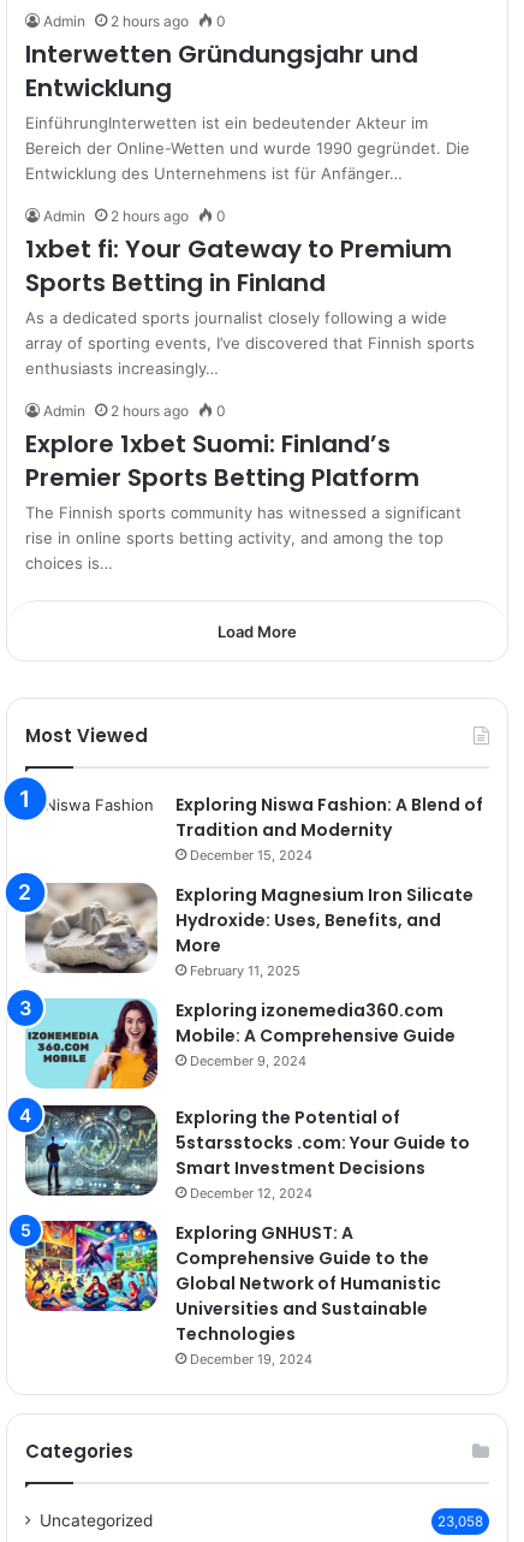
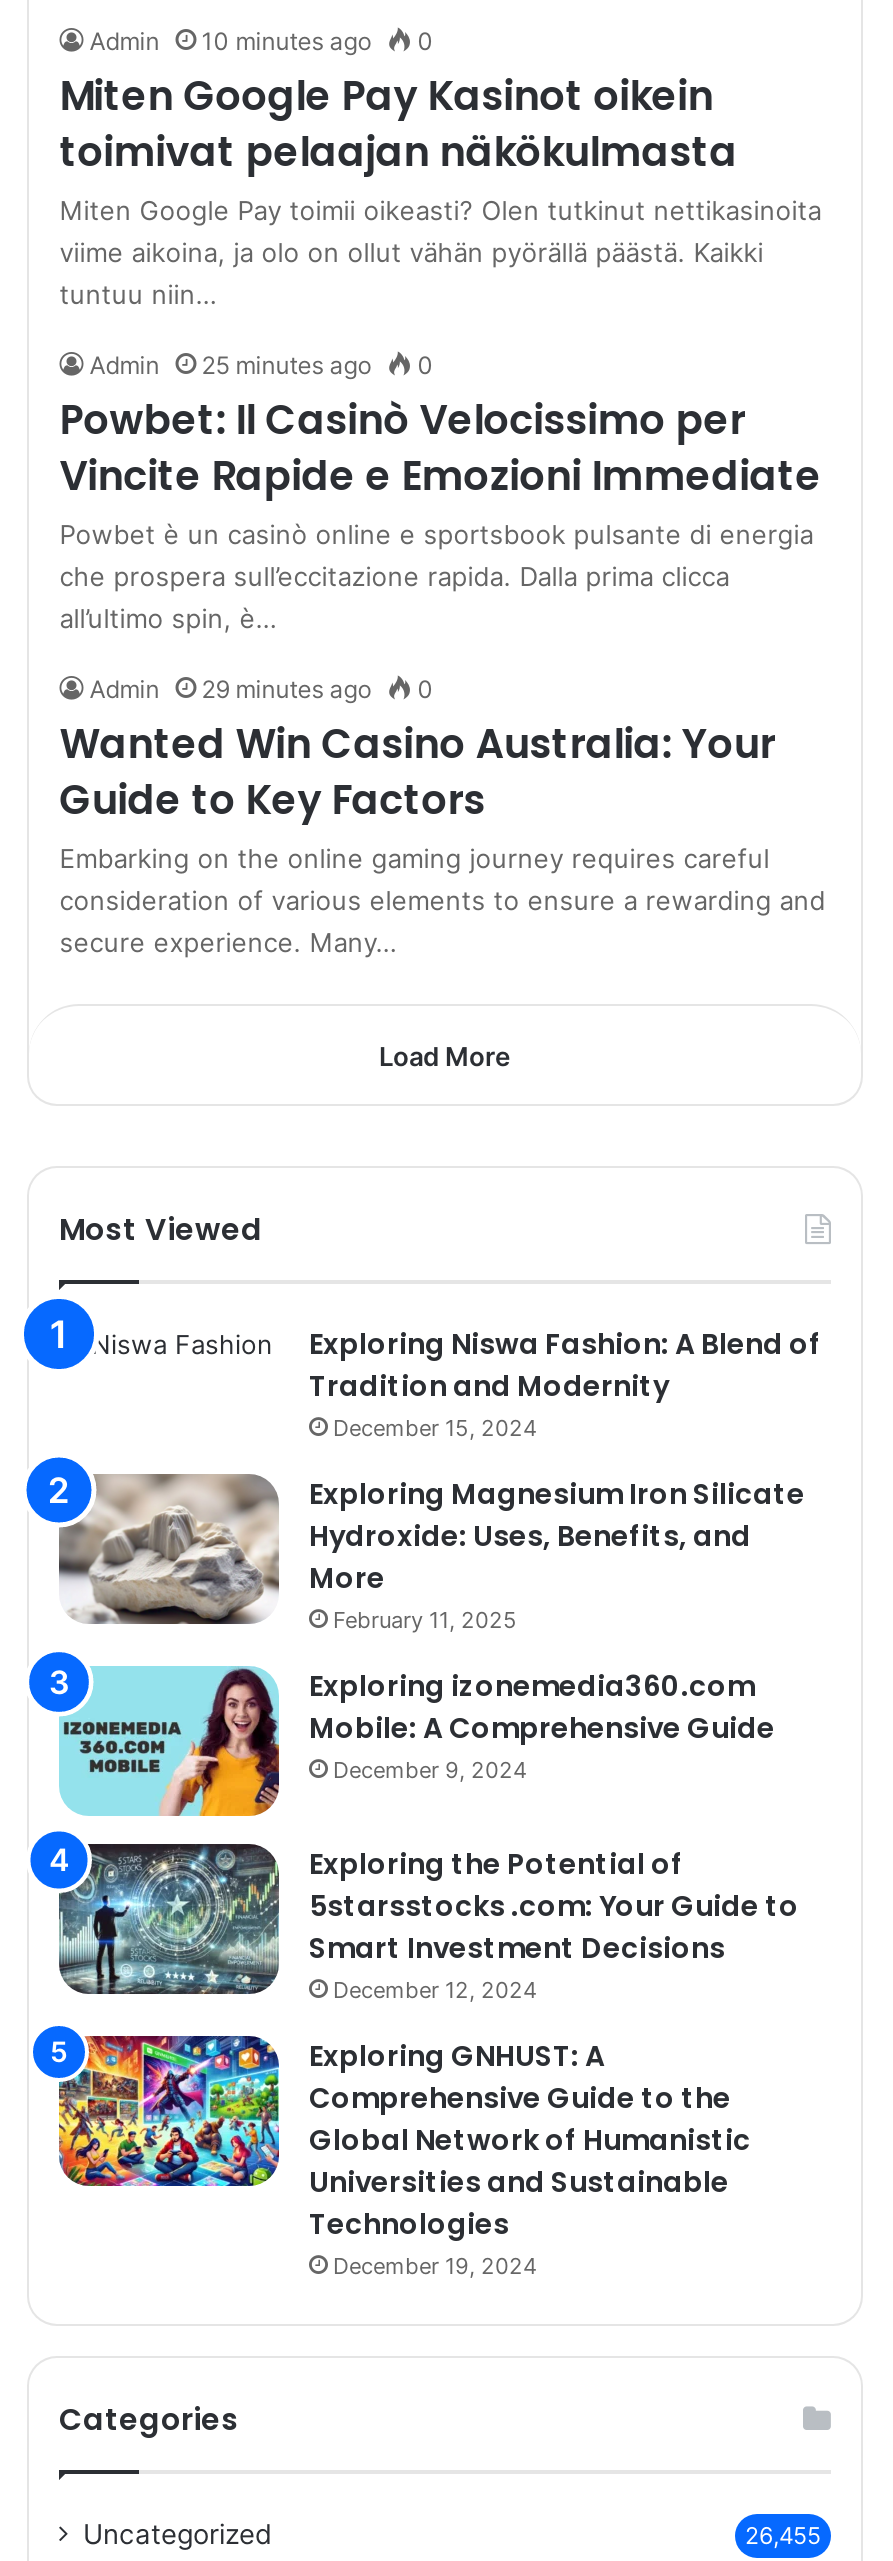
- Admin 2 hours ago 0
+ Admin 10 minutes ago 0

- Interwetten Gründungsjahr und
- Entwicklung
- EinführungInterwetten ist ein bedeutender Akteur im
- Bereich der Online-Wetten und wurde 1990 gegründet. Die
- Entwicklung des Unternehmens ist für Anfänger…
+ Miten Google Pay Kasinot oikein
+ toimivat pelaajan näkökulmasta
+ Miten Google Pay toimii oikeasti? Olen tutkinut nettikasinoita
+ viime aikoina, ja olo on ollut vähän pyörällä päästä. Kaikki
+ tuntuu niin…

- Admin 2 hours ago 0
+ Admin 25 minutes ago 0

- 1xbet fi: Your Gateway to Premium
- Sports Betting in Finland
- As a dedicated sports journalist closely following a wide
- array of sporting events, I’ve discovered that Finnish sports
- enthusiasts increasingly…
+ Powbet: Il Casinò Velocissimo per
+ Vincite Rapide e Emozioni Immediate
+ Powbet è un casinò online e sportsbook pulsante di energia
+ che prospera sull’eccitazione rapida. Dalla prima clicca
+ all’ultimo spin, è…

- Admin 2 hours ago 0
+ Admin 29 minutes ago 0

- Explore 1xbet Suomi: Finland’s
- Premier Sports Betting Platform
- The Finnish sports community has witnessed a significant
- rise in online sports betting activity, and among the top
- choices is…
+ Wanted Win Casino Australia: Your
+ Guide to Key Factors
+ Embarking on the online gaming journey requires careful
+ consideration of various elements to ensure a rewarding and
+ secure experience. Many…

- 23,058
+ 26,455
